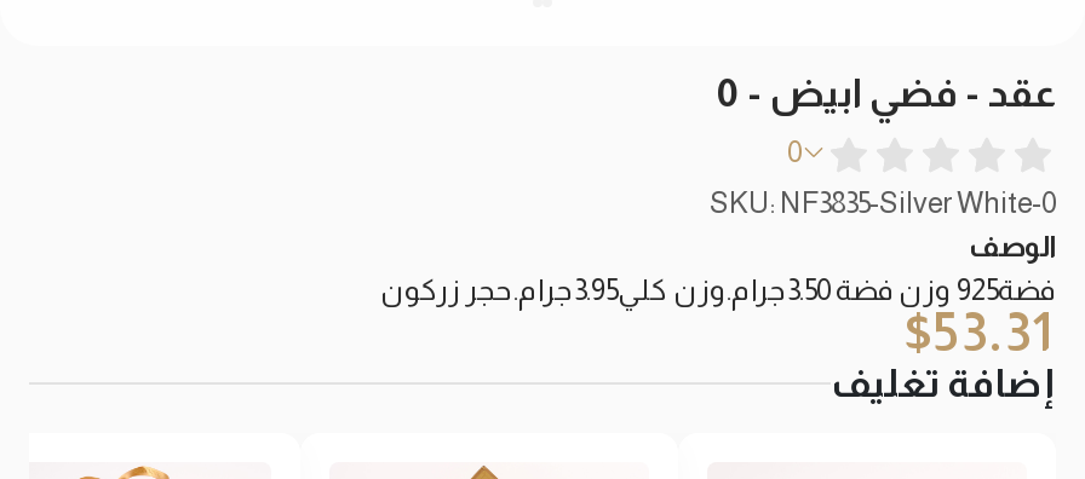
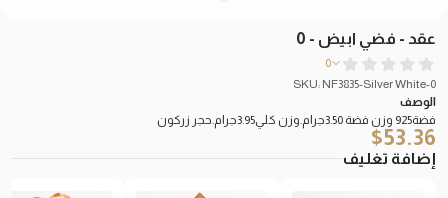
- 53.31
+ 53.36
